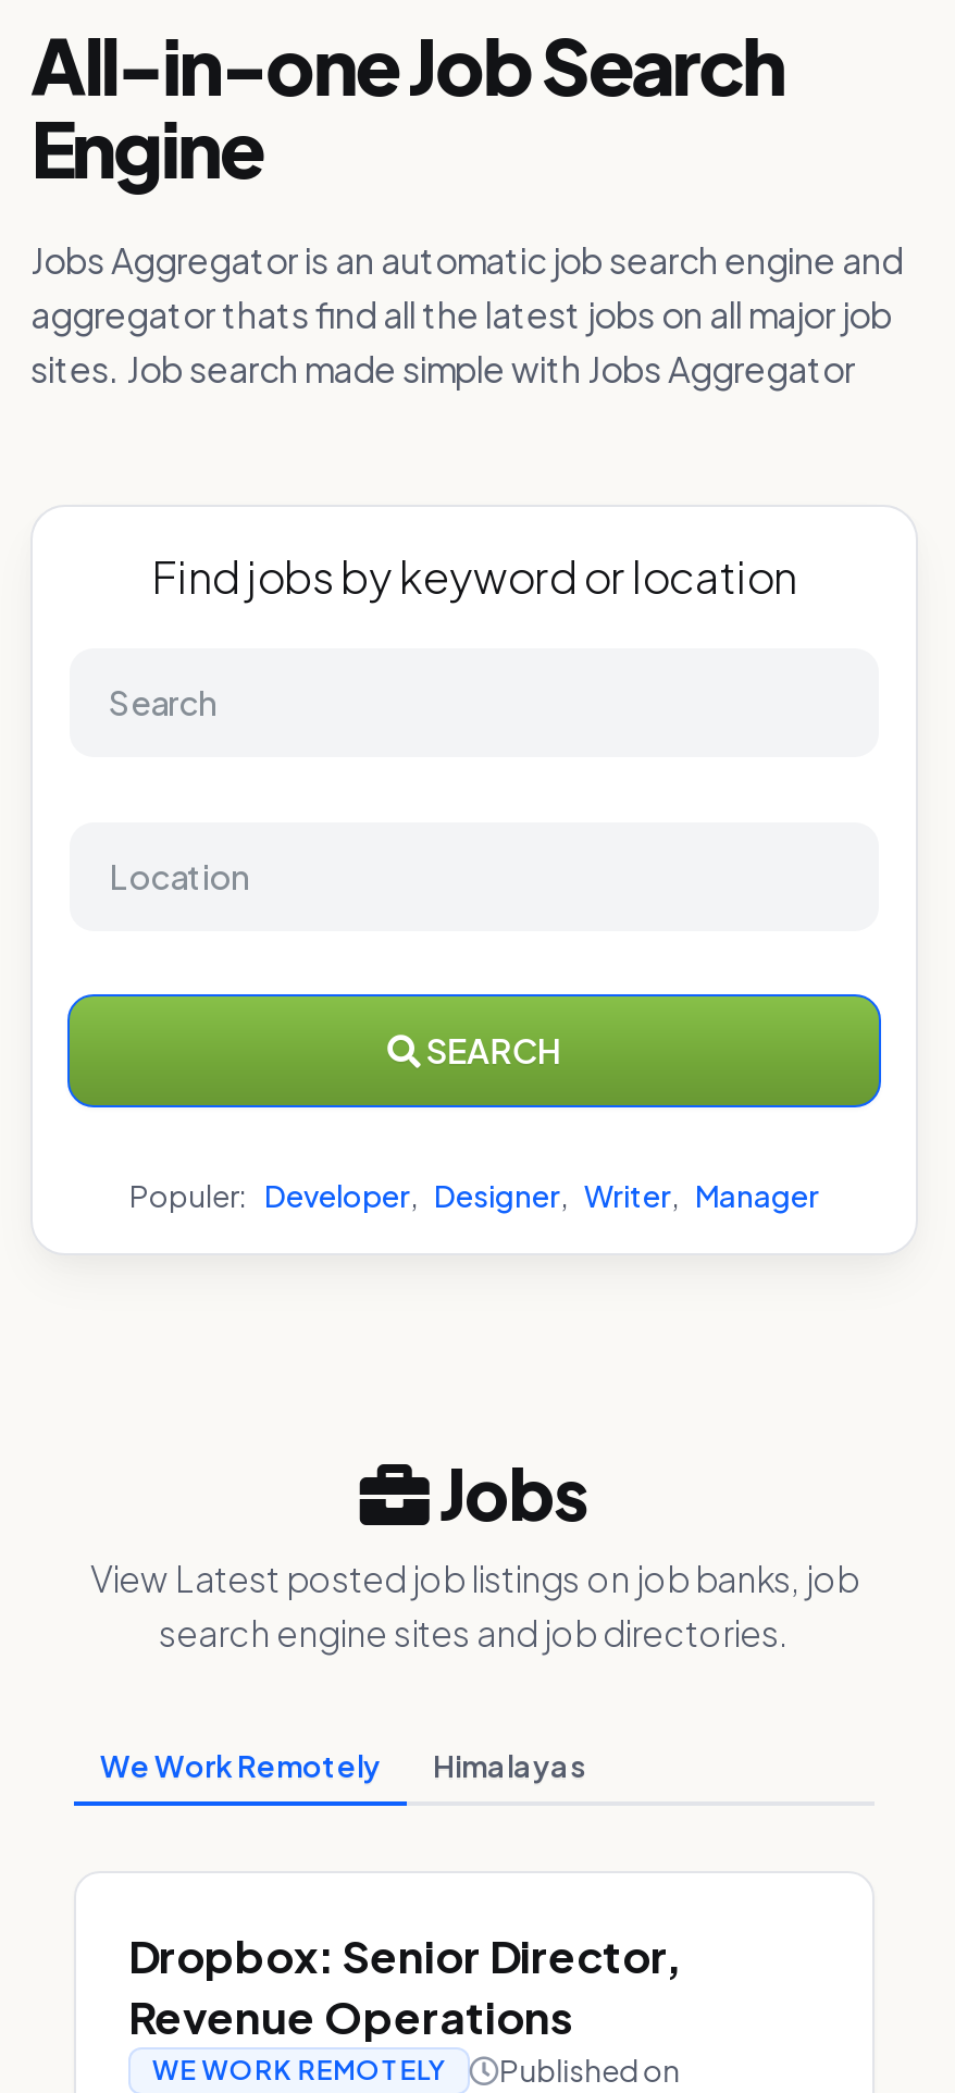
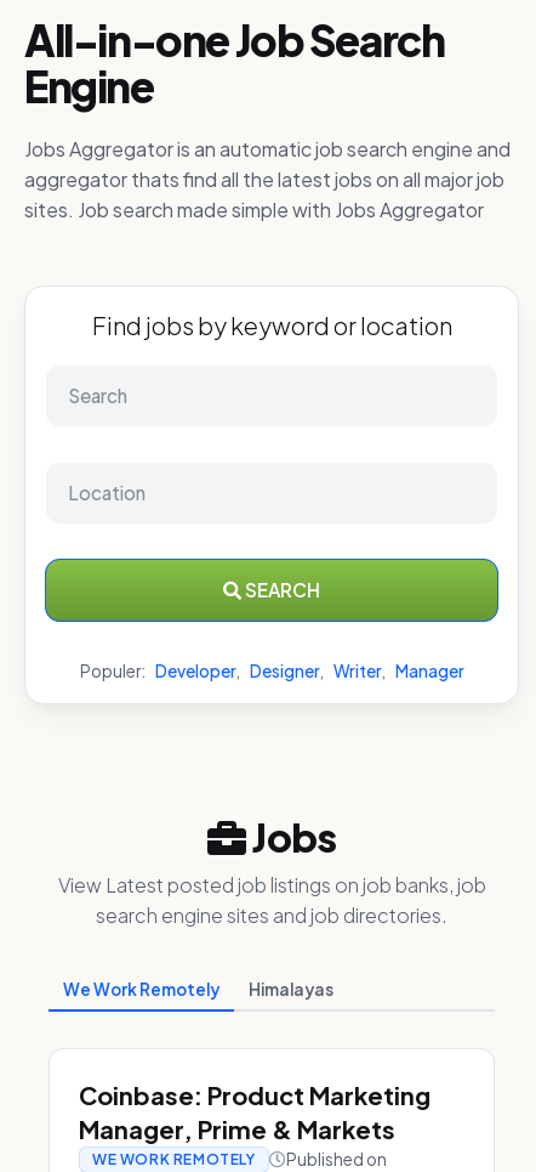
- Dropbox: Senior Director,
- Revenue Operations
+ Coinbase: Product Marketing
+ Manager, Prime & Markets
